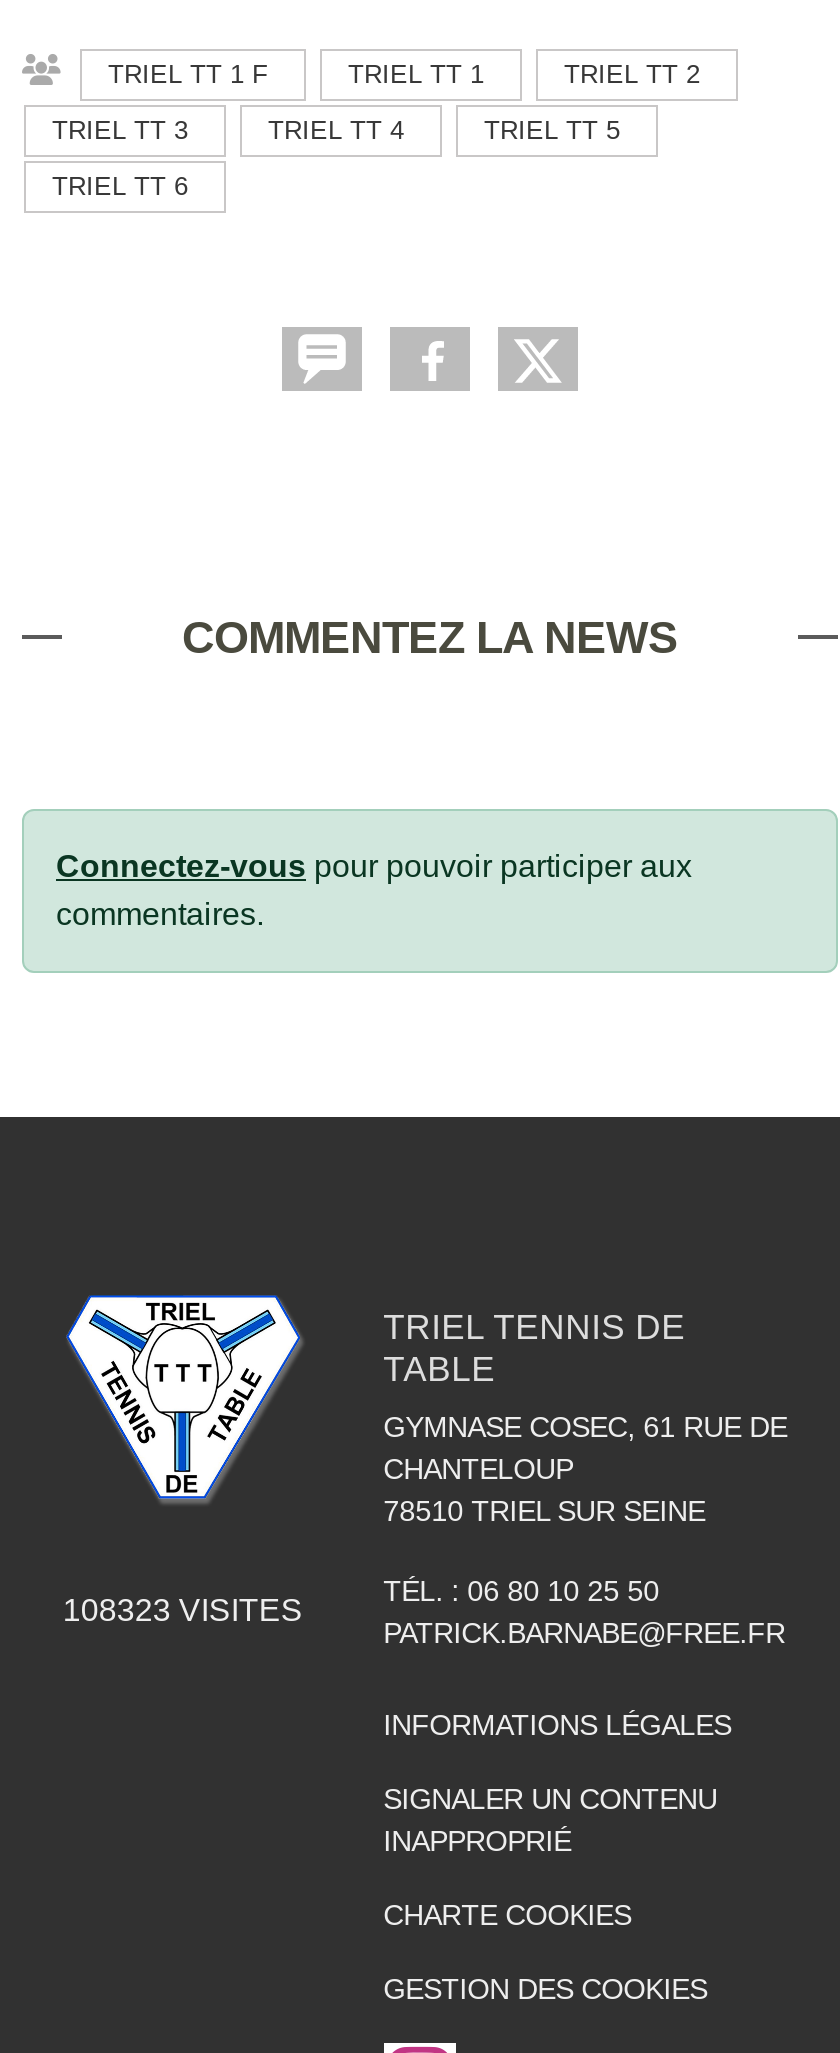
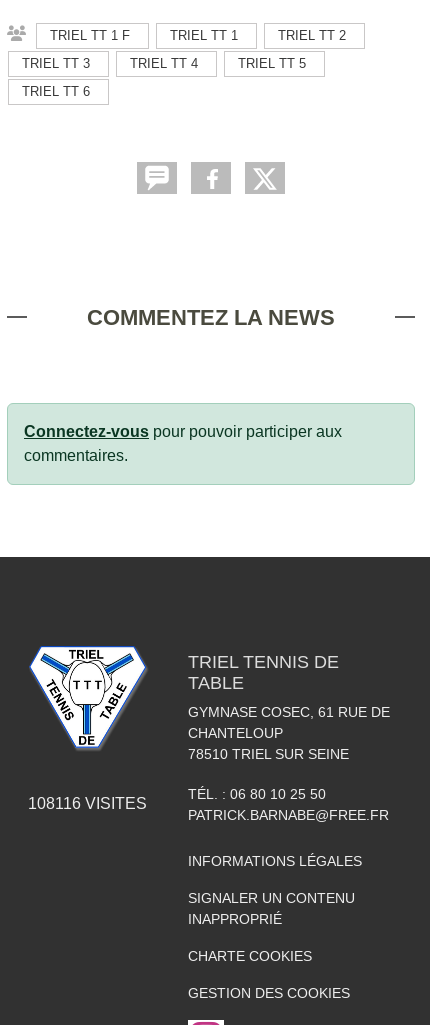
- 108323 VISITES
+ 108116 VISITES
